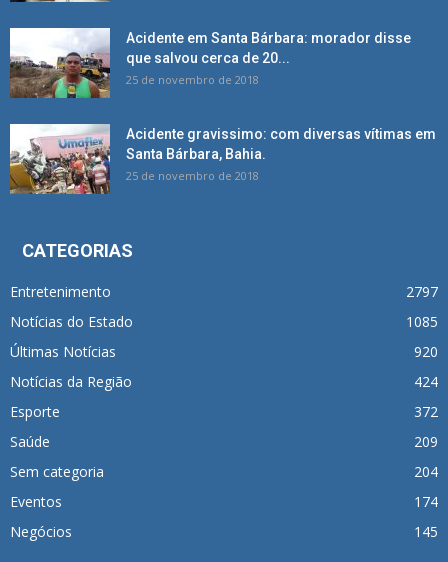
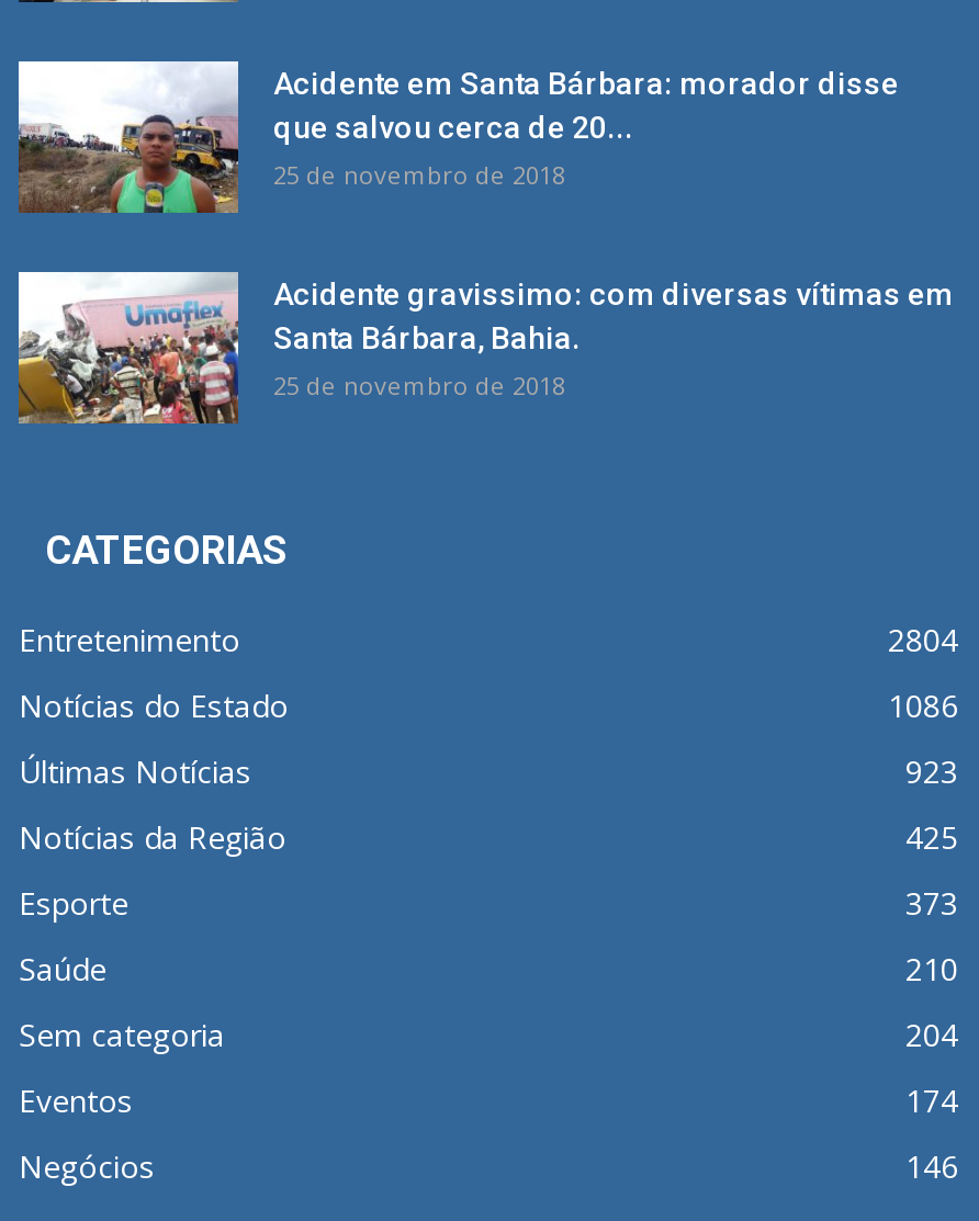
- 2797
+ 2804

- 1085
+ 1086

- 920
+ 923

- 424
+ 425

- 372
+ 373

- 209
+ 210

- 145
+ 146
